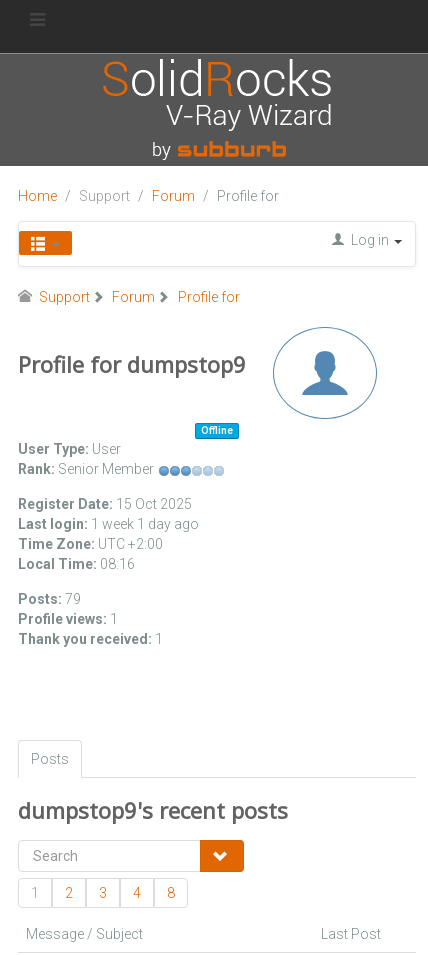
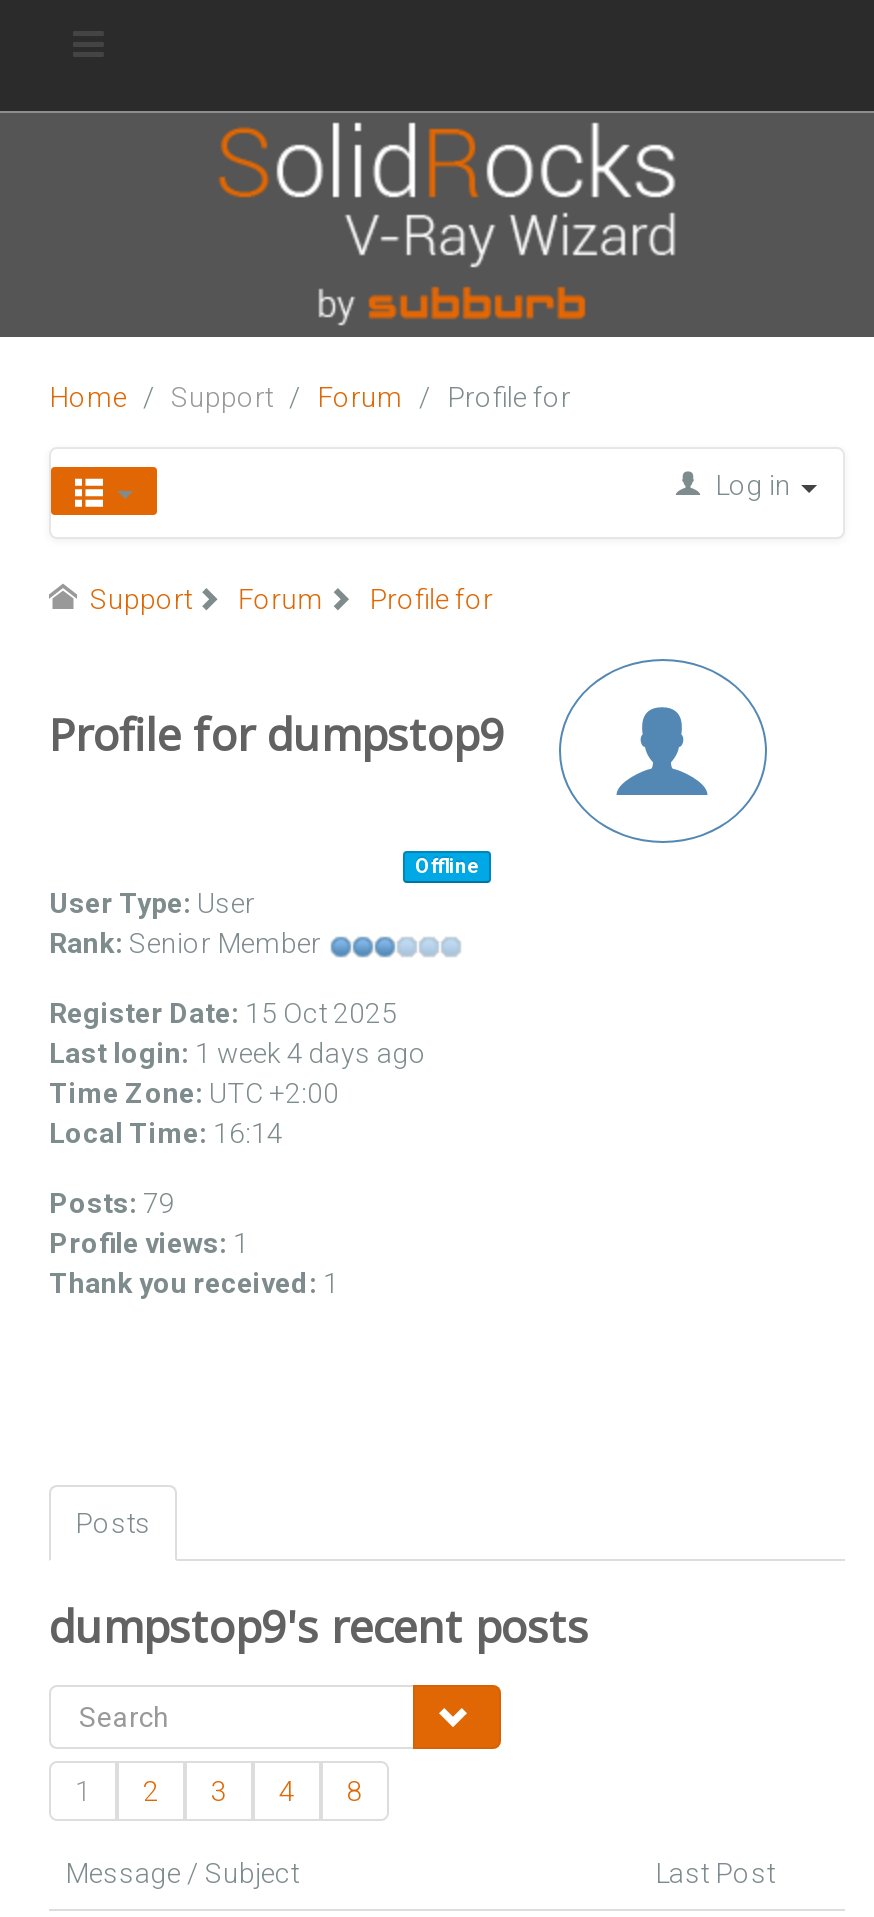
- Last login: 1 week 1 day ago
+ Last login: 1 week 4 days ago

- Local Time: 08:16
+ Local Time: 16:14
